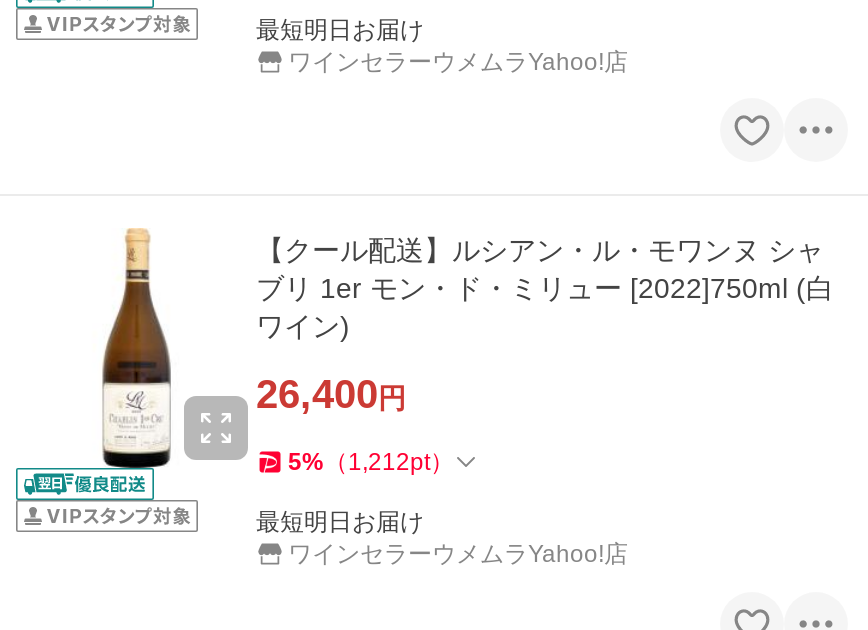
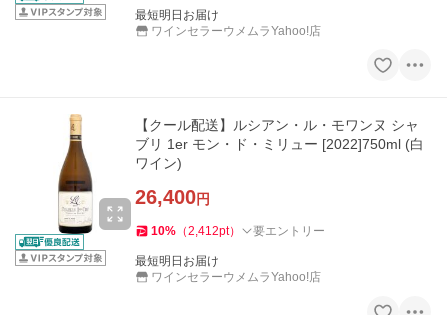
- 5%（1,212pt）
+ 10%（2,412pt）
+ 要エントリー
